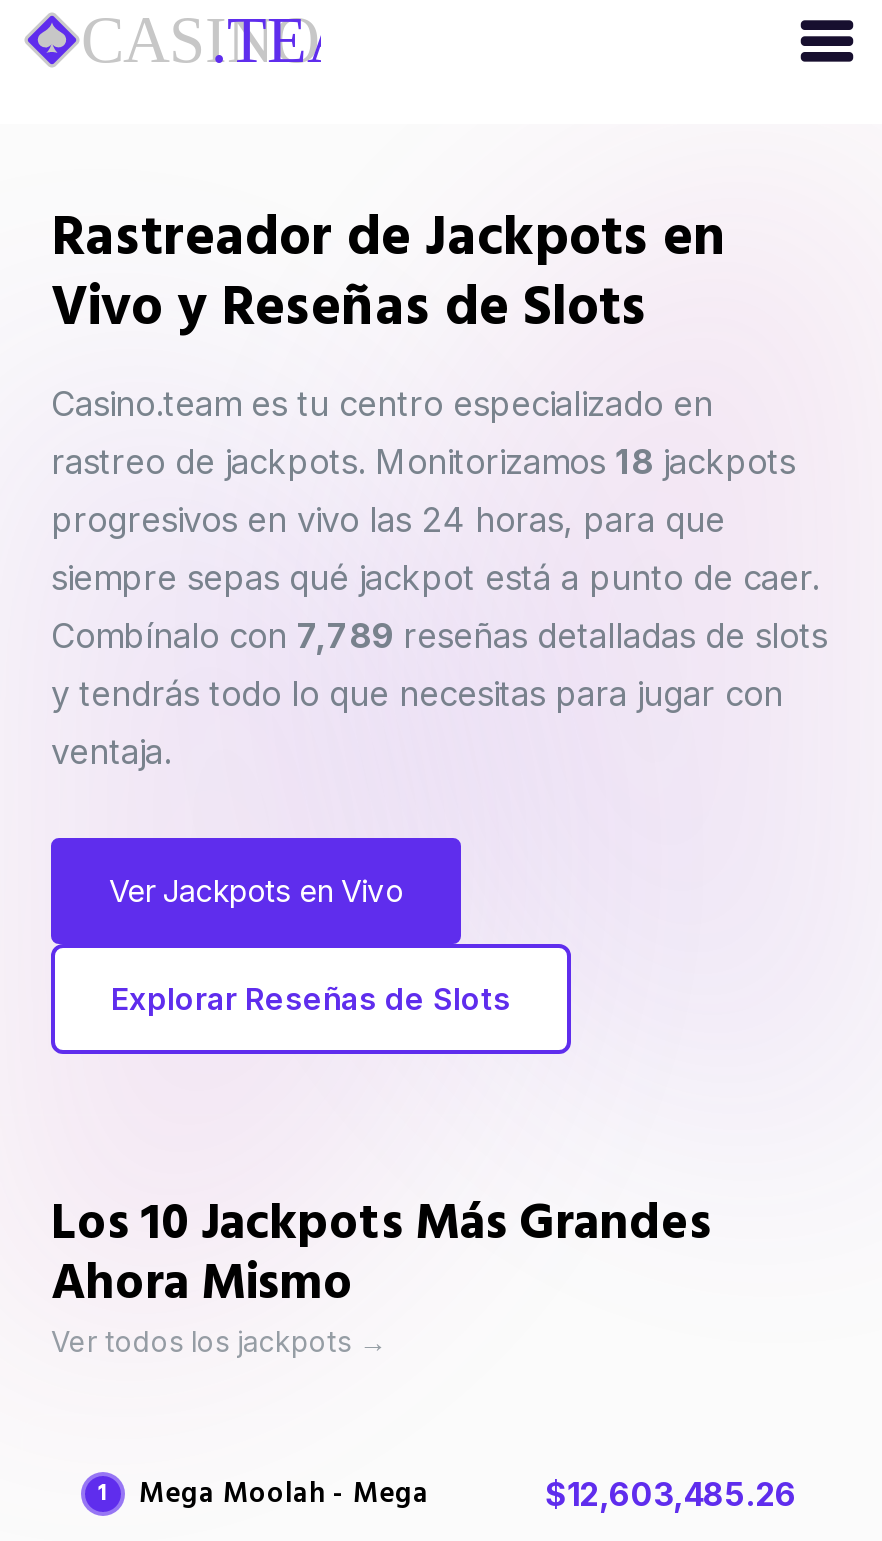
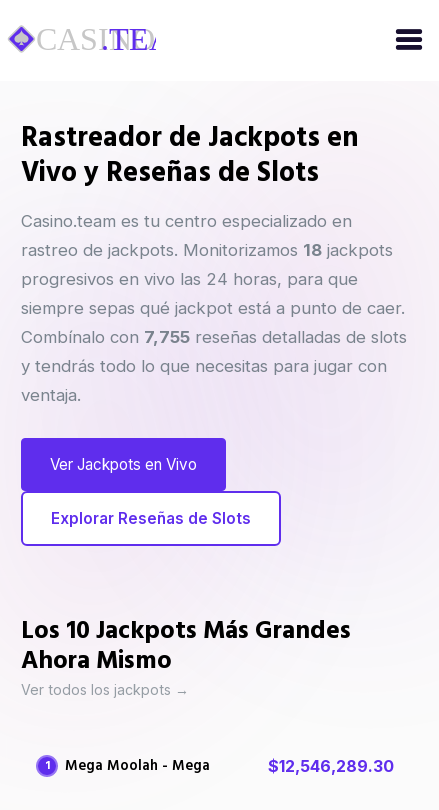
- Combínalo con 7,789 reseñas detalladas de slots
+ Combínalo con 7,755 reseñas detalladas de slots

- $12,603,485.26
+ $12,546,289.30
